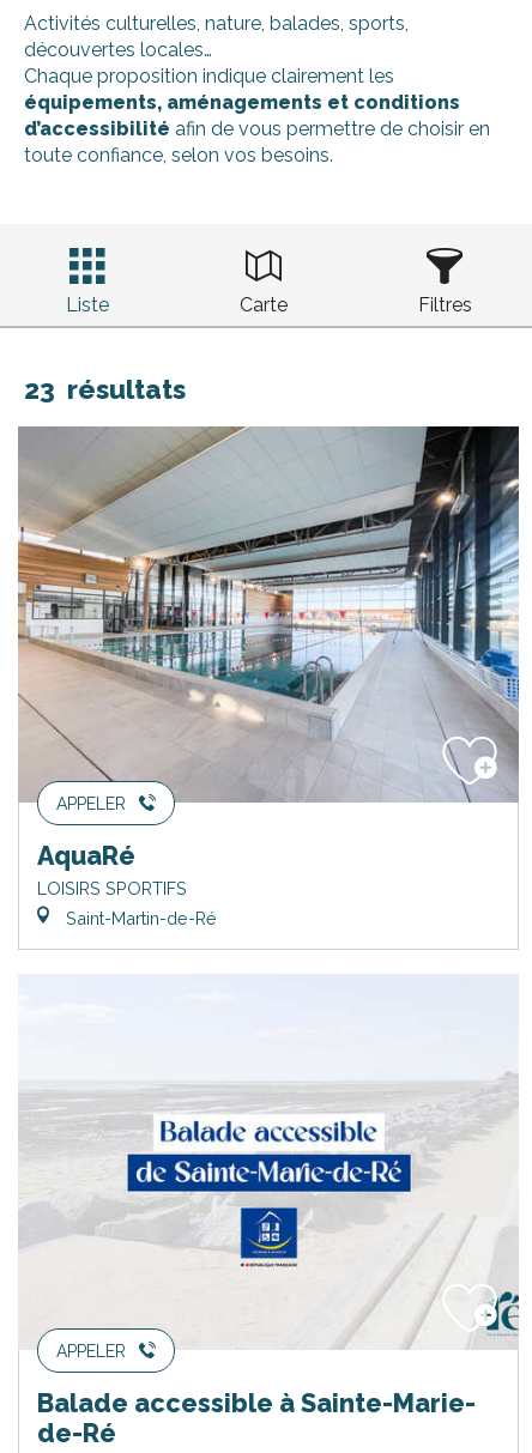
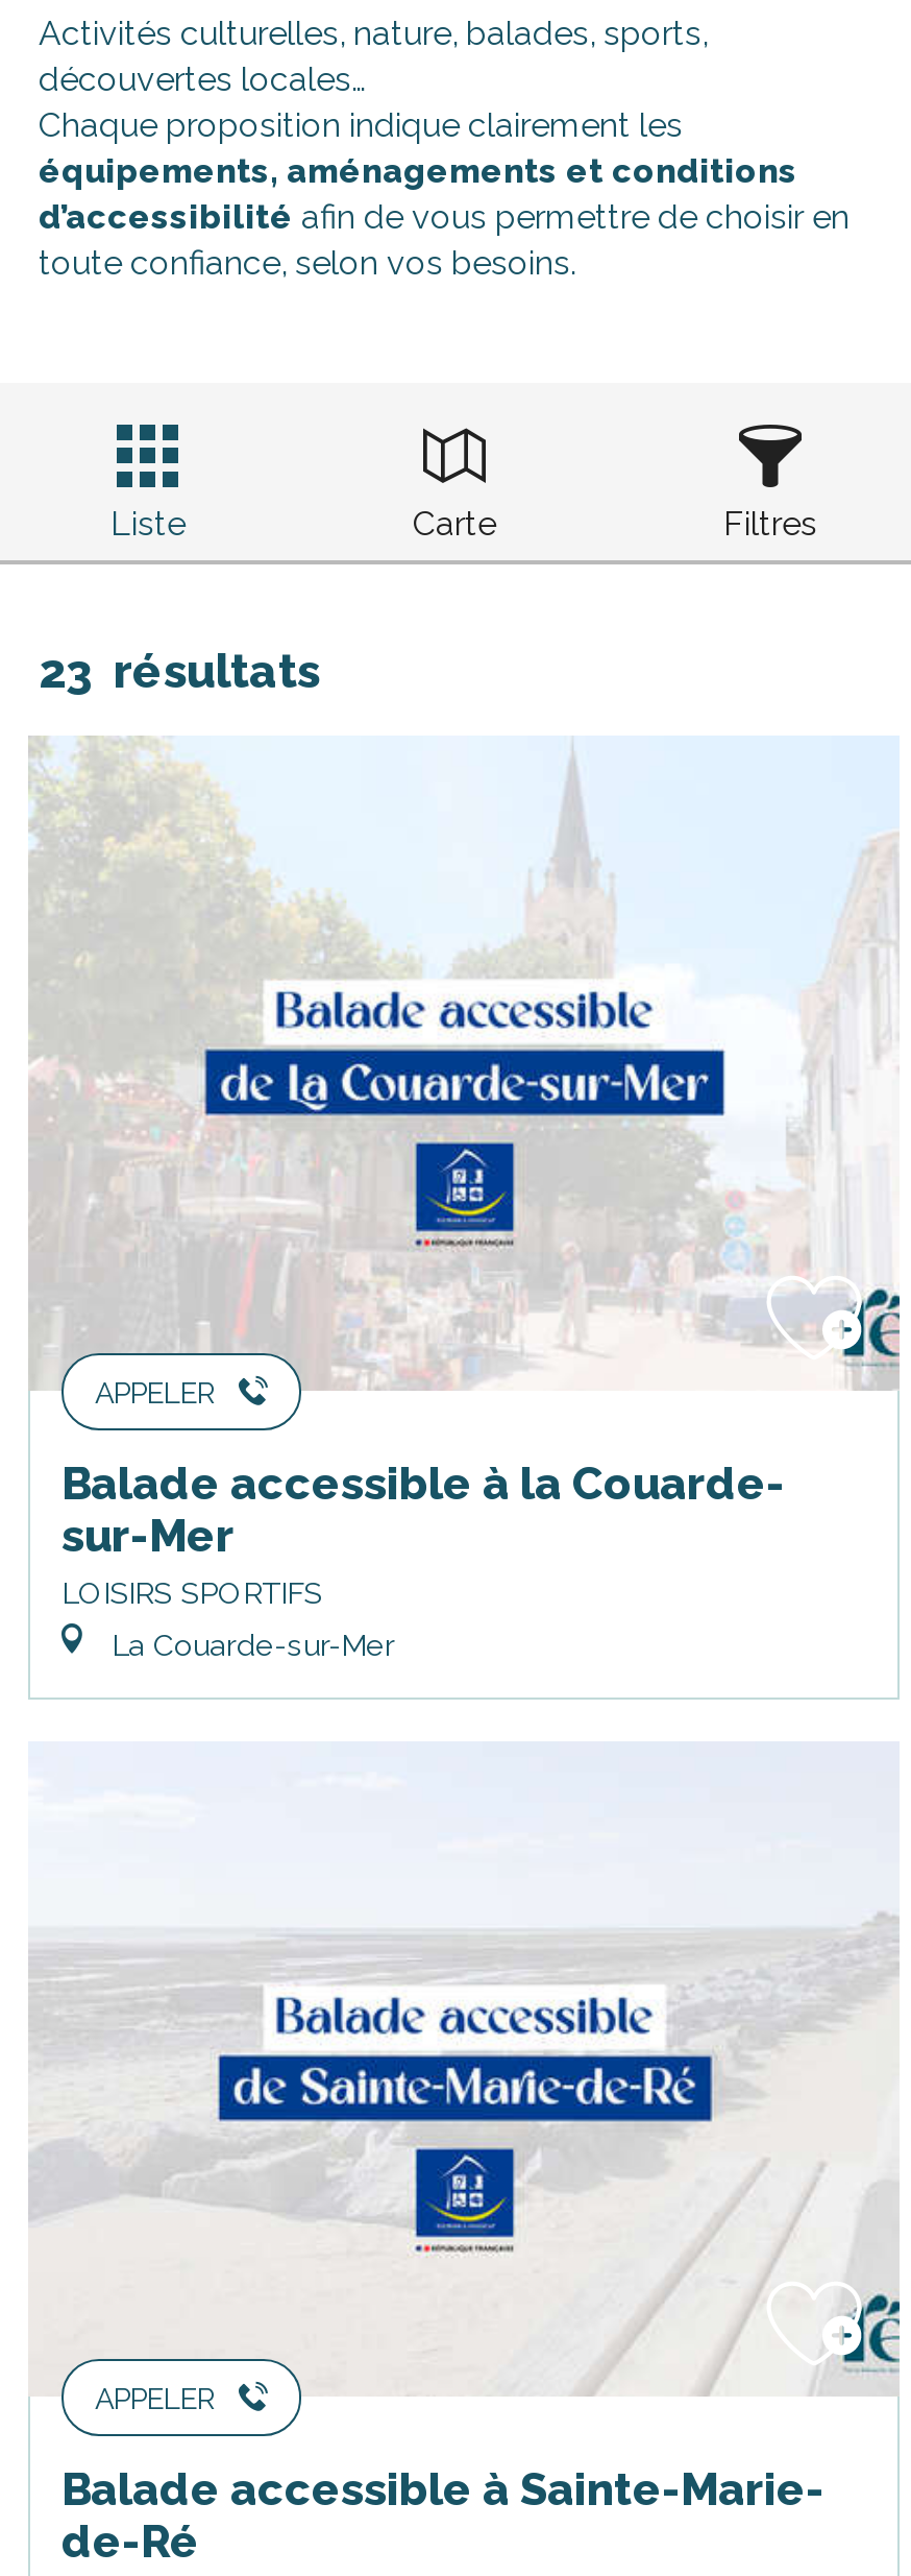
- [image]
- AquaRé
+ [image]
+ Balade accessible à la Couarde-
+ sur-Mer

- Saint-Martin-de-Ré
+ La Couarde-sur-Mer
